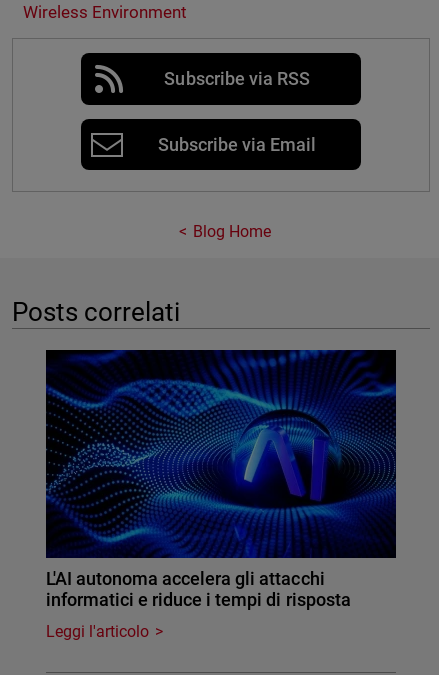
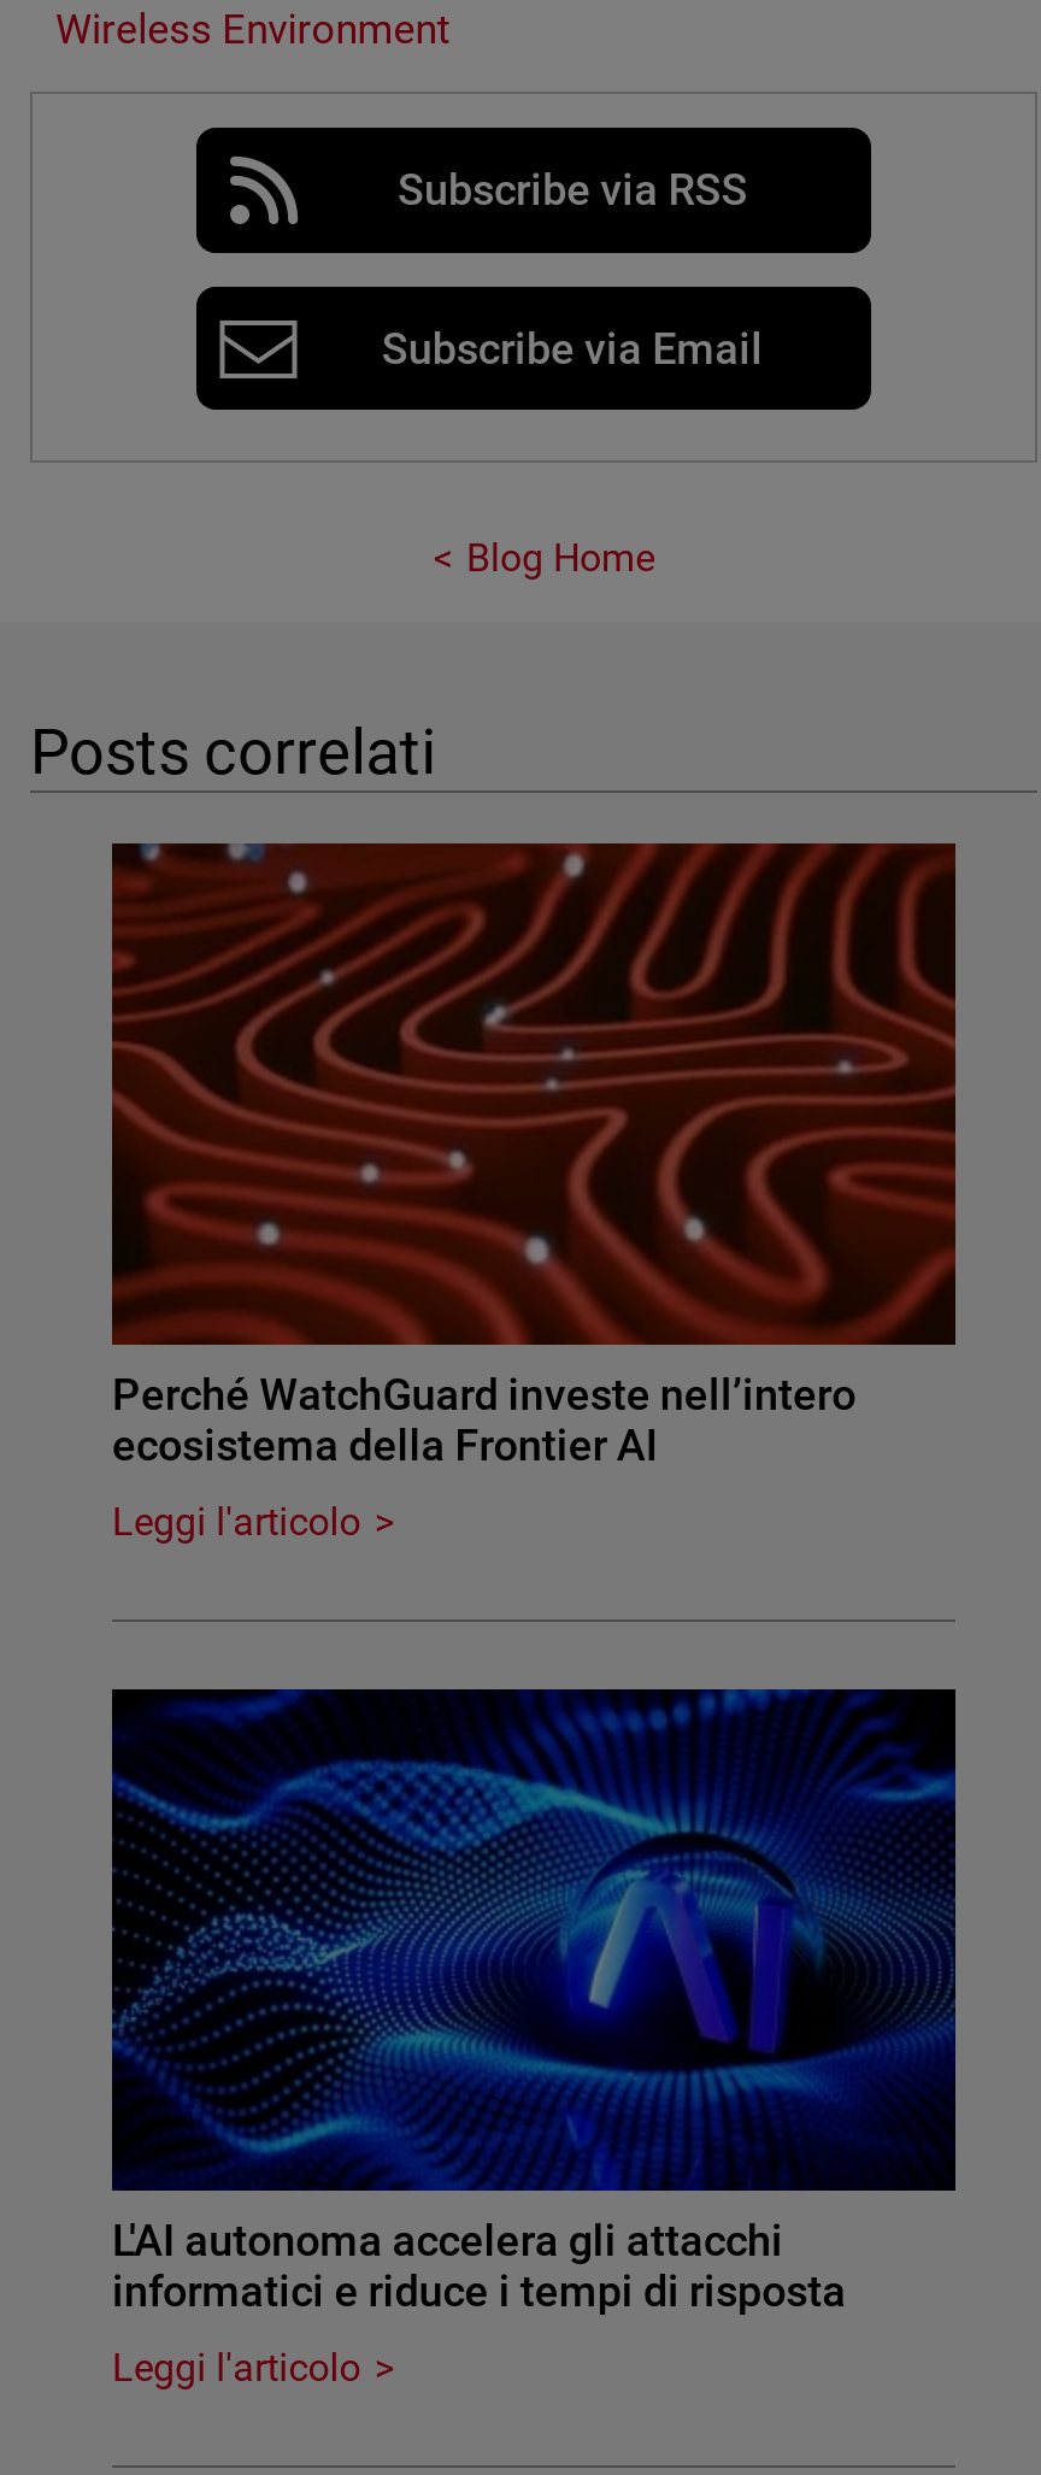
+ [image]
+ Perché WatchGuard investe nell’intero
+ ecosistema della Frontier AI
+ Leggi l'articolo
